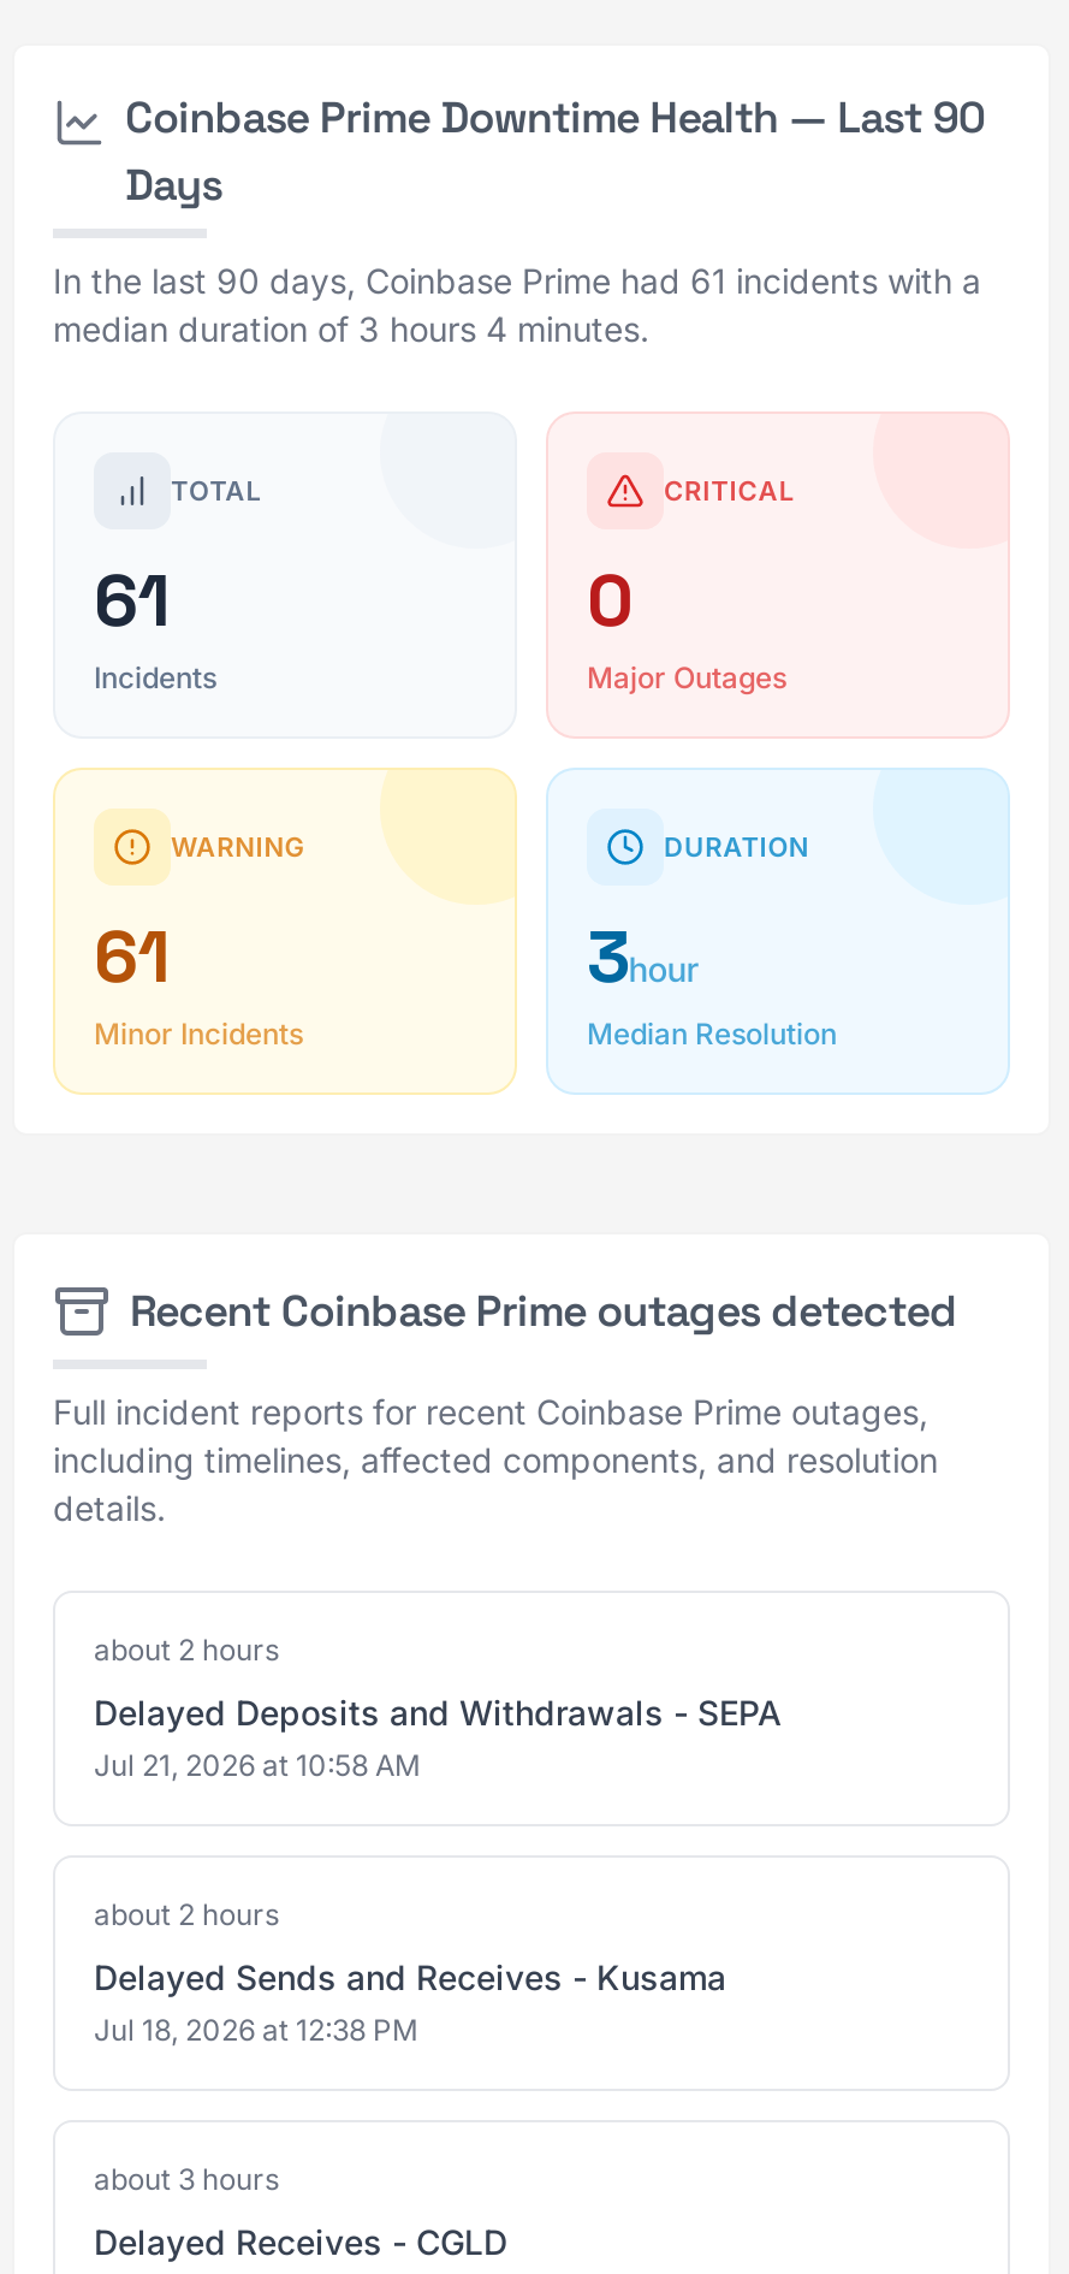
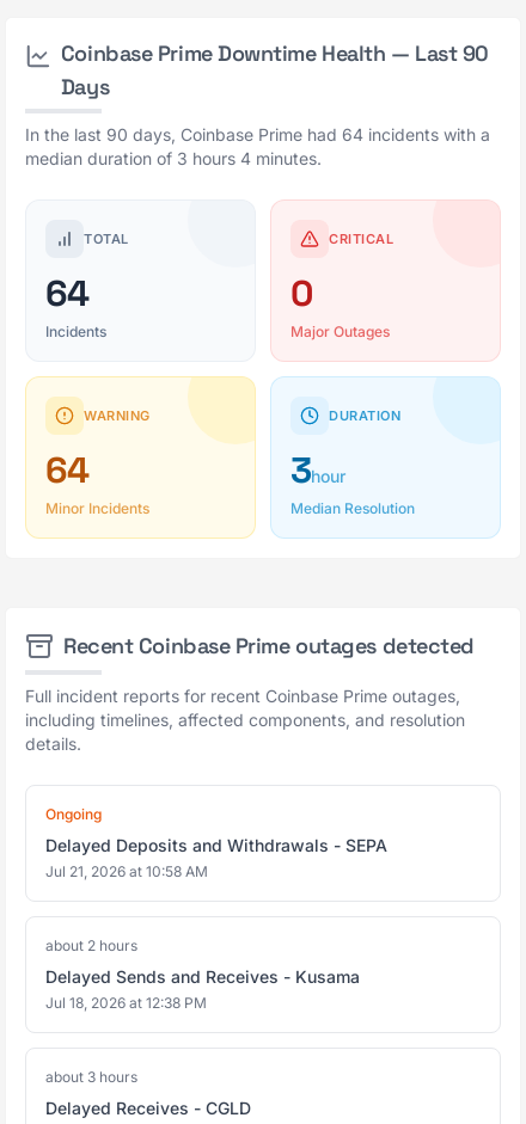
- In the last 90 days, Coinbase Prime had 61 incidents with a
+ In the last 90 days, Coinbase Prime had 64 incidents with a

- 61
+ 64

- 61
+ 64

- about 2 hours
+ Ongoing
